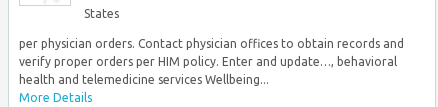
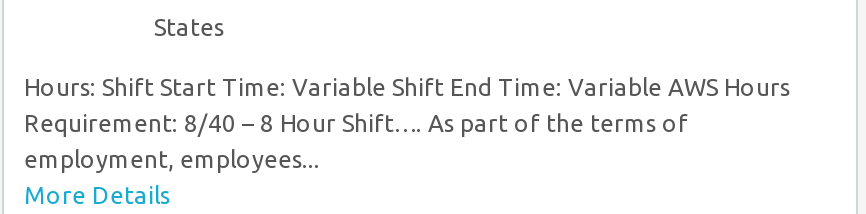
- per physician orders. Contact physician offices to obtain records and
- verify proper orders per HIM policy. Enter and update…, behavioral
- health and telemedicine services Wellbeing...
+ Hours: Shift Start Time: Variable Shift End Time: Variable AWS Hours
+ Requirement: 8/40 – 8 Hour Shift…. As part of the terms of
+ employment, employees...
